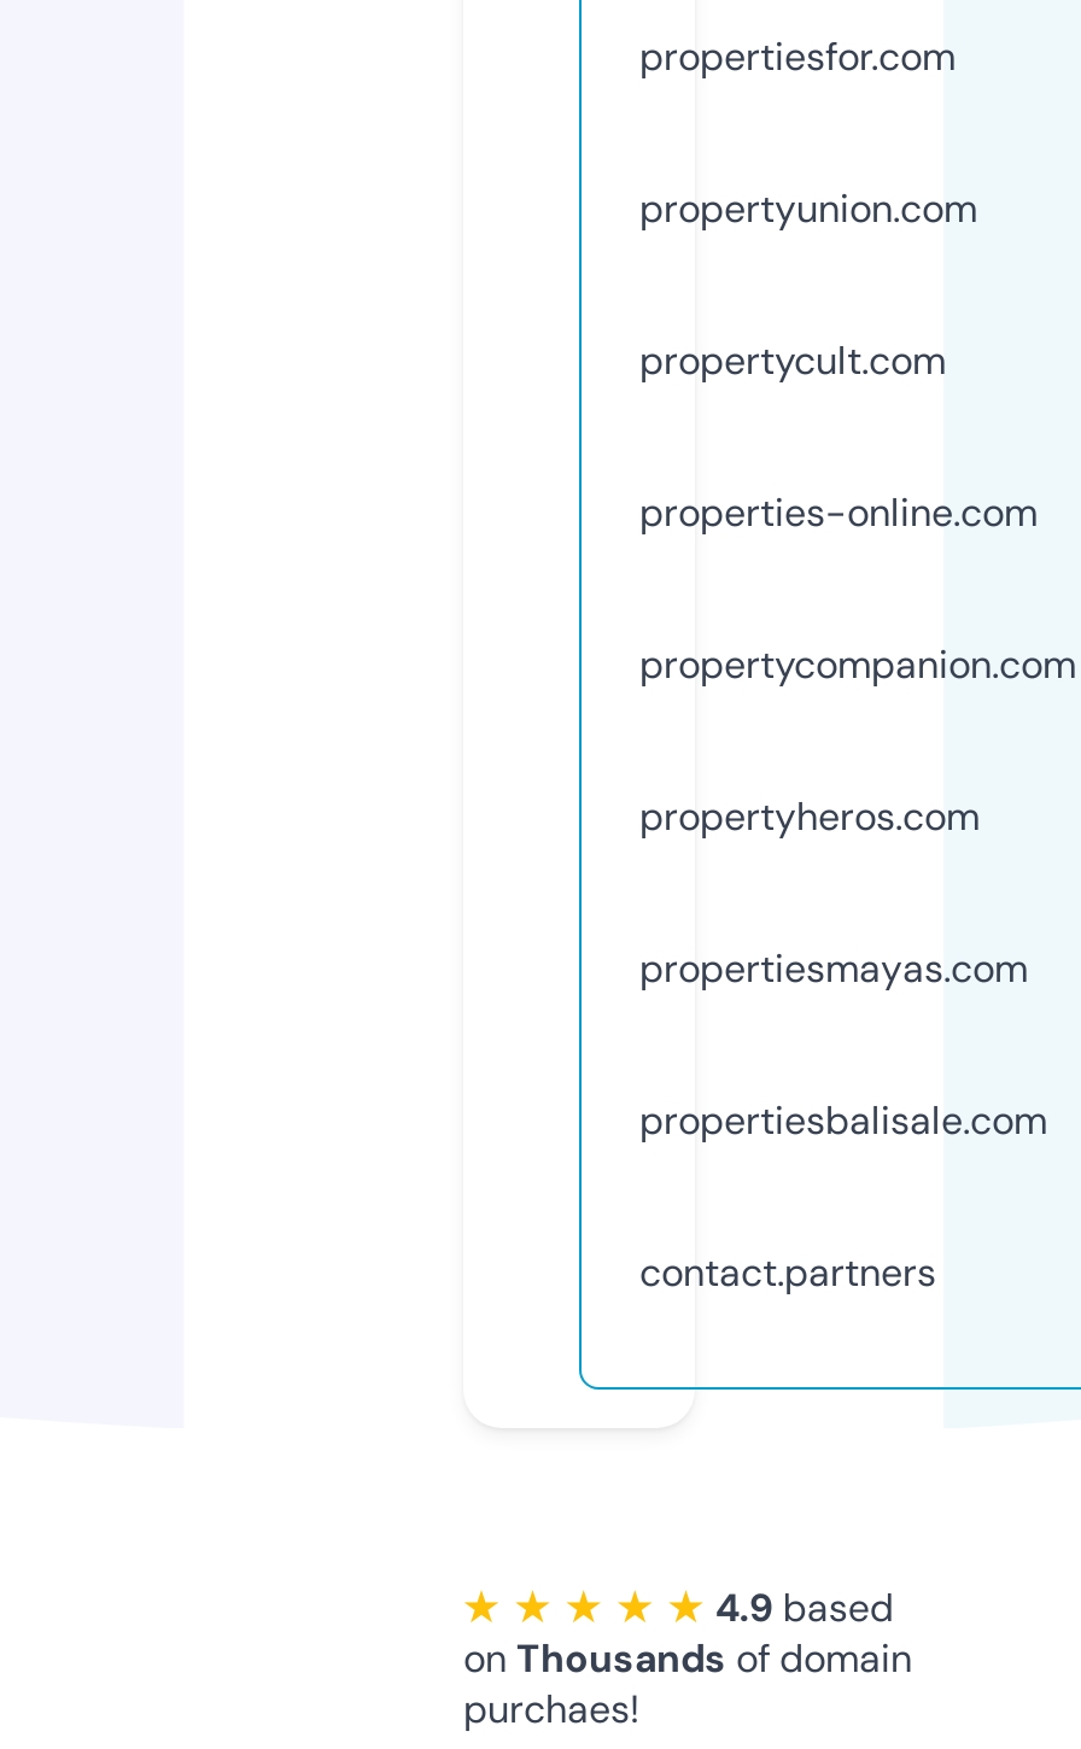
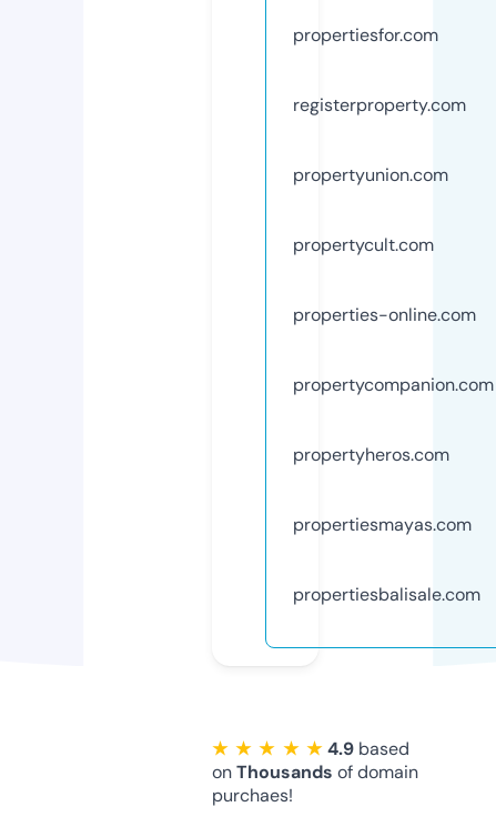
+ registerproperty.com

moved down: propertyunion.com | propertycult.com | properties-online.com | propertycompanion.com | propertyheros.com | propertiesmayas.com | propertiesbalisale.com

- contact.partners
